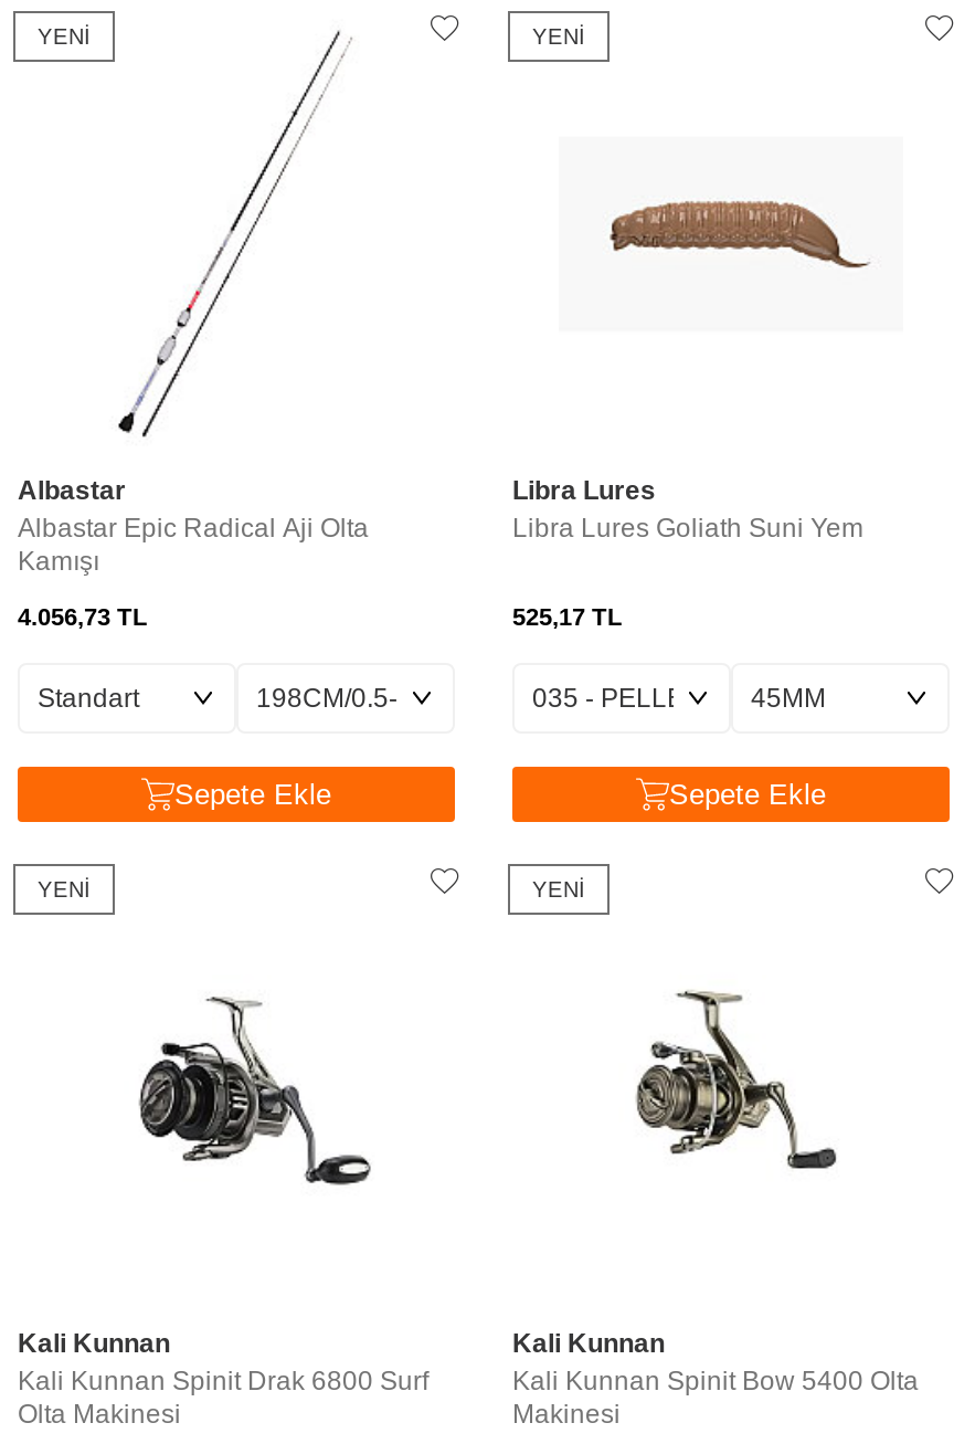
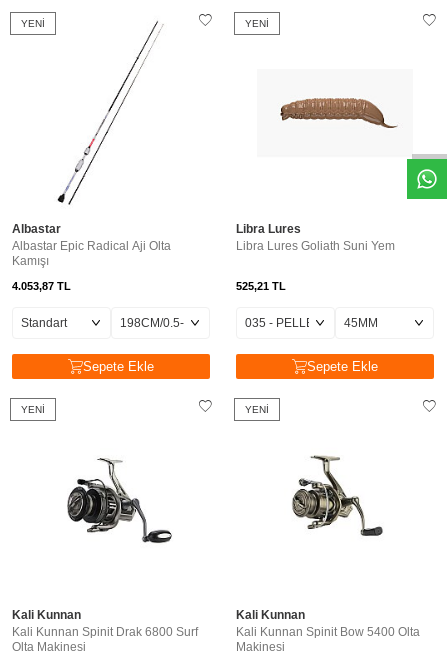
+ [image]

- 4.056,73 TL
+ 4.053,87 TL

- 525,17 TL
+ 525,21 TL
